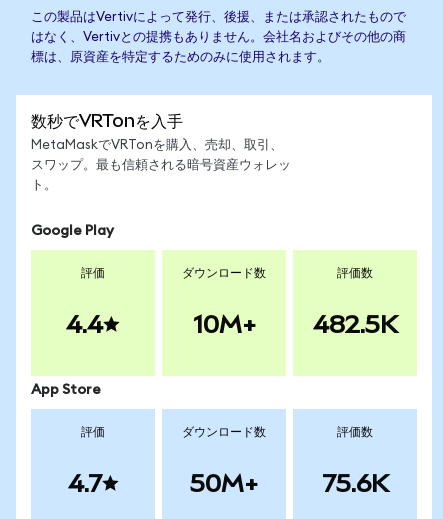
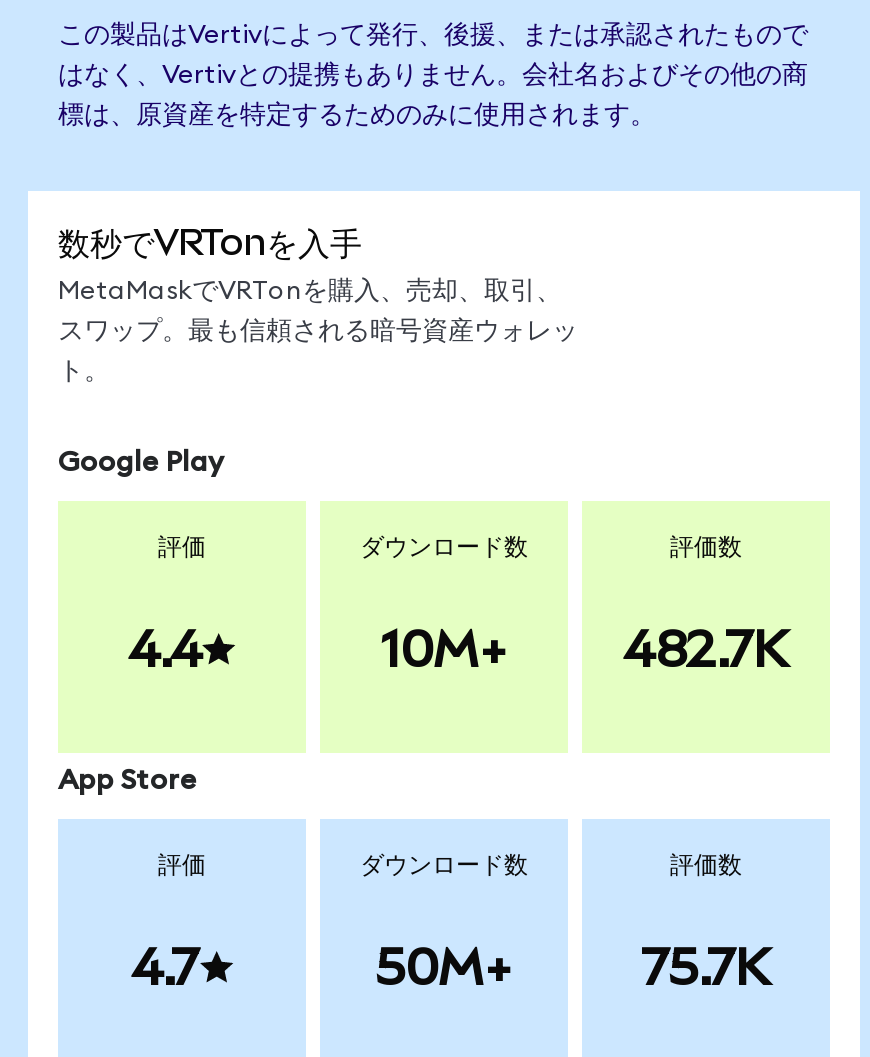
- 482.5K
+ 482.7K

- 75.6K
+ 75.7K
